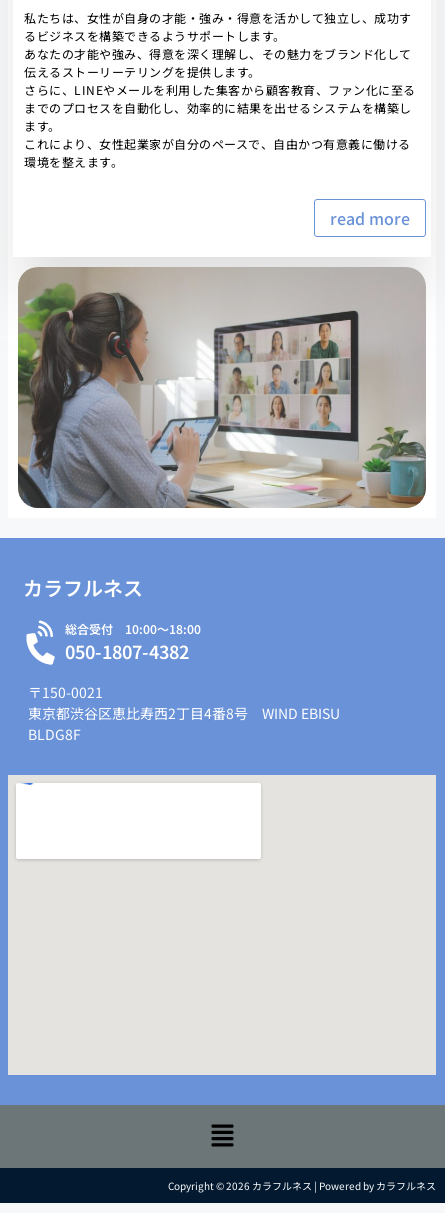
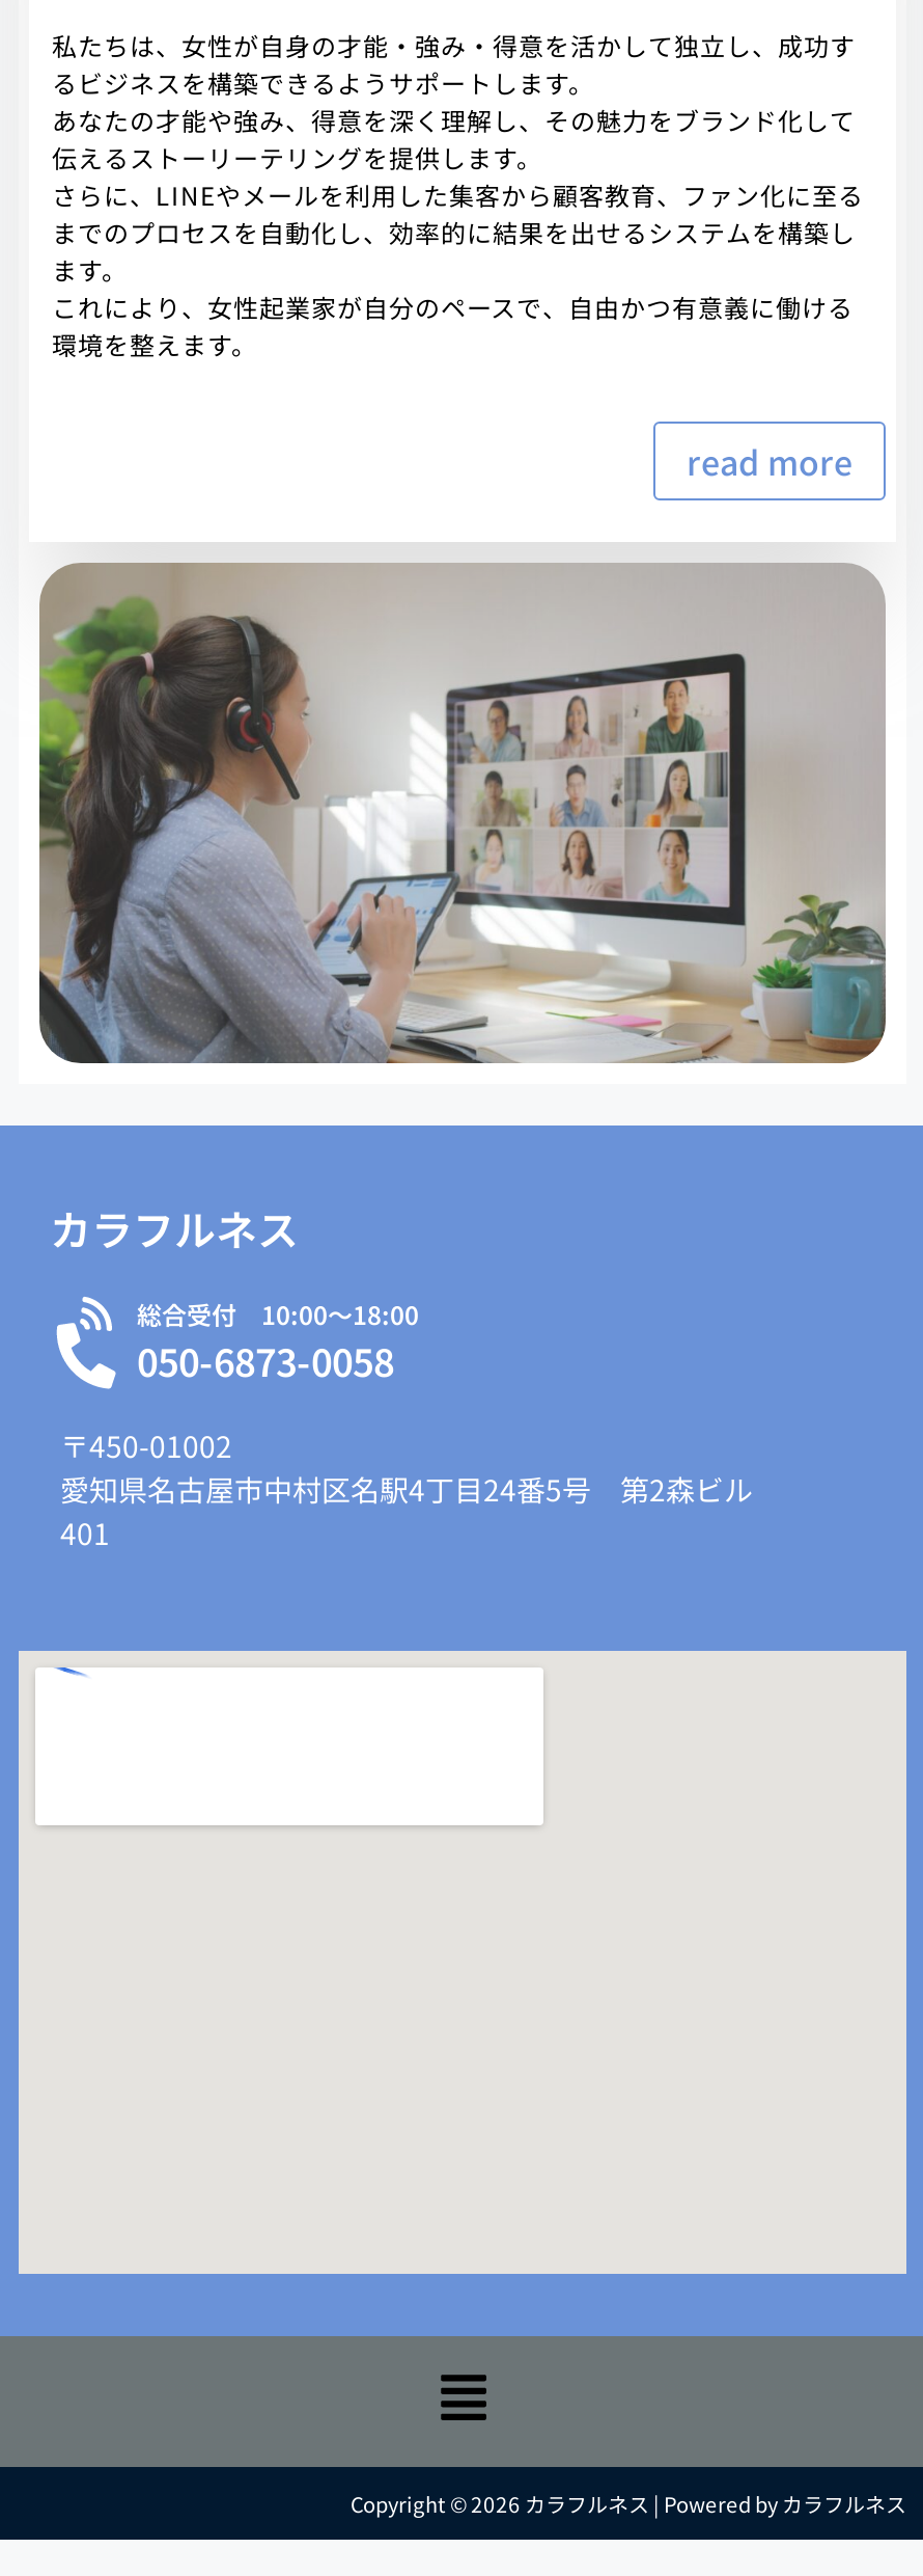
- 050-1807-4382
+ 050-6873-0058

- 〒150-0021
- 東京都渋谷区恵比寿西2丁目4番8号 WIND EBISU
- BLDG8F
+ 〒450-01002
+ 愛知県名古屋市中村区名駅4丁目24番5号 第2森ビル
+ 401
